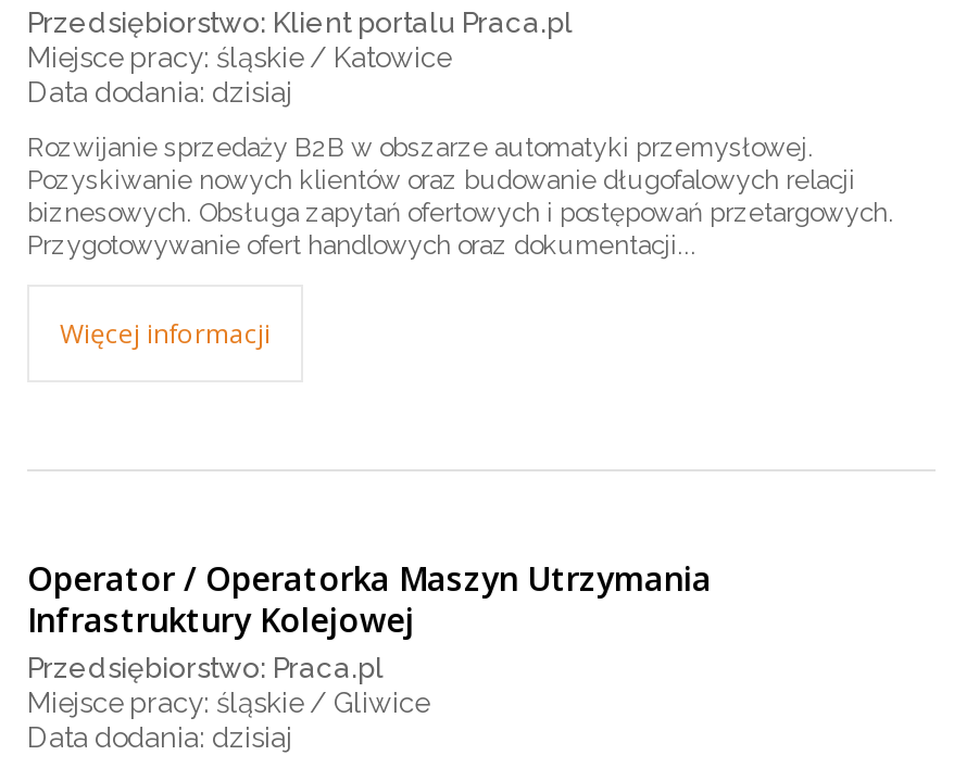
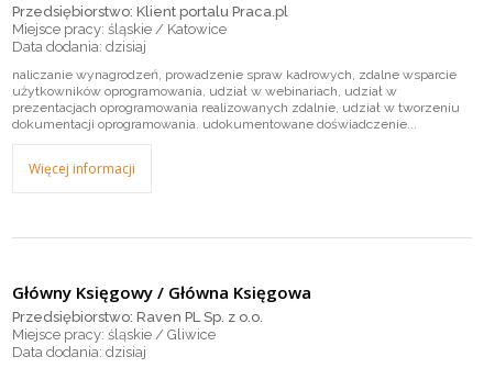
- Rozwijanie sprzedaży B2B w obszarze automatyki przemysłowej.
- Pozyskiwanie nowych klientów oraz budowanie długofalowych relacji
- biznesowych. Obsługa zapytań ofertowych i postępowań przetargowych.
- Przygotowywanie ofert handlowych oraz dokumentacji...
+ naliczanie wynagrodzeń, prowadzenie spraw kadrowych, zdalne wsparcie
+ użytkowników oprogramowania, udział w webinariach, udział w
+ prezentacjach oprogramowania realizowanych zdalnie, udział w tworzeniu
+ dokumentacji oprogramowania. udokumentowane doświadczenie...

- Operator / Operatorka Maszyn Utrzymania
- Infrastruktury Kolejowej
- Przedsiębiorstwo: Praca.pl
+ Główny Księgowy / Główna Księgowa
+ Przedsiębiorstwo: Raven PL Sp. z o.o.
